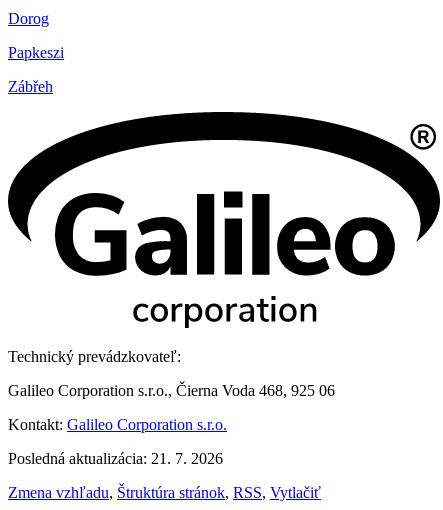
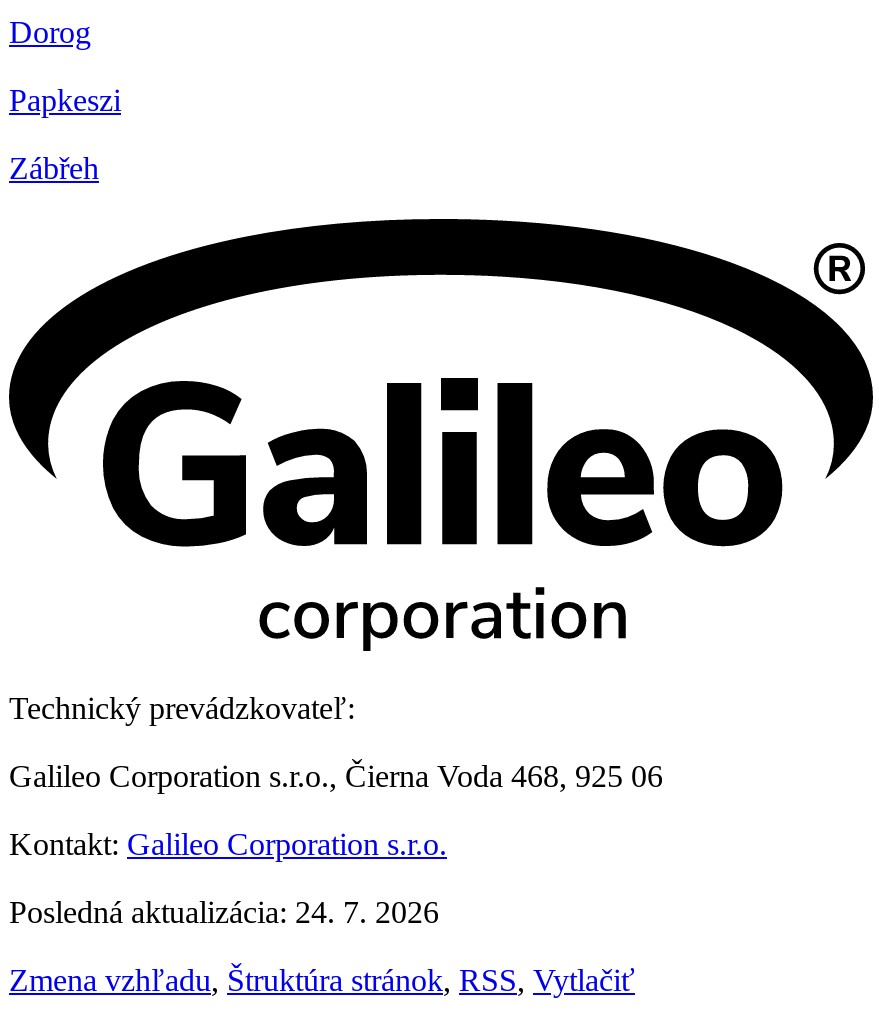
- Posledná aktualizácia: 21. 7. 2026
+ Posledná aktualizácia: 24. 7. 2026
